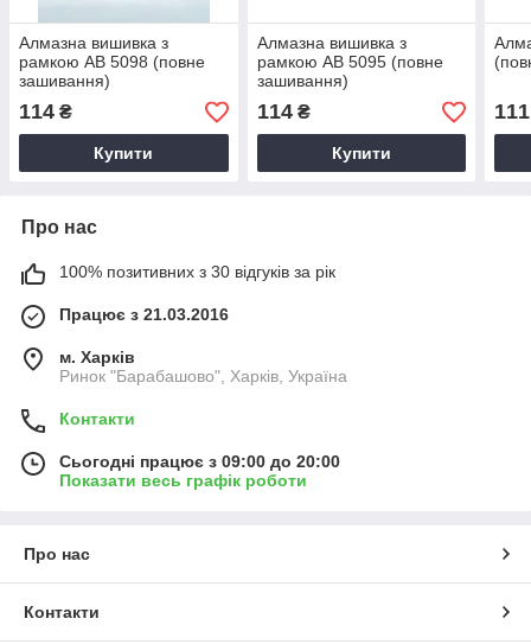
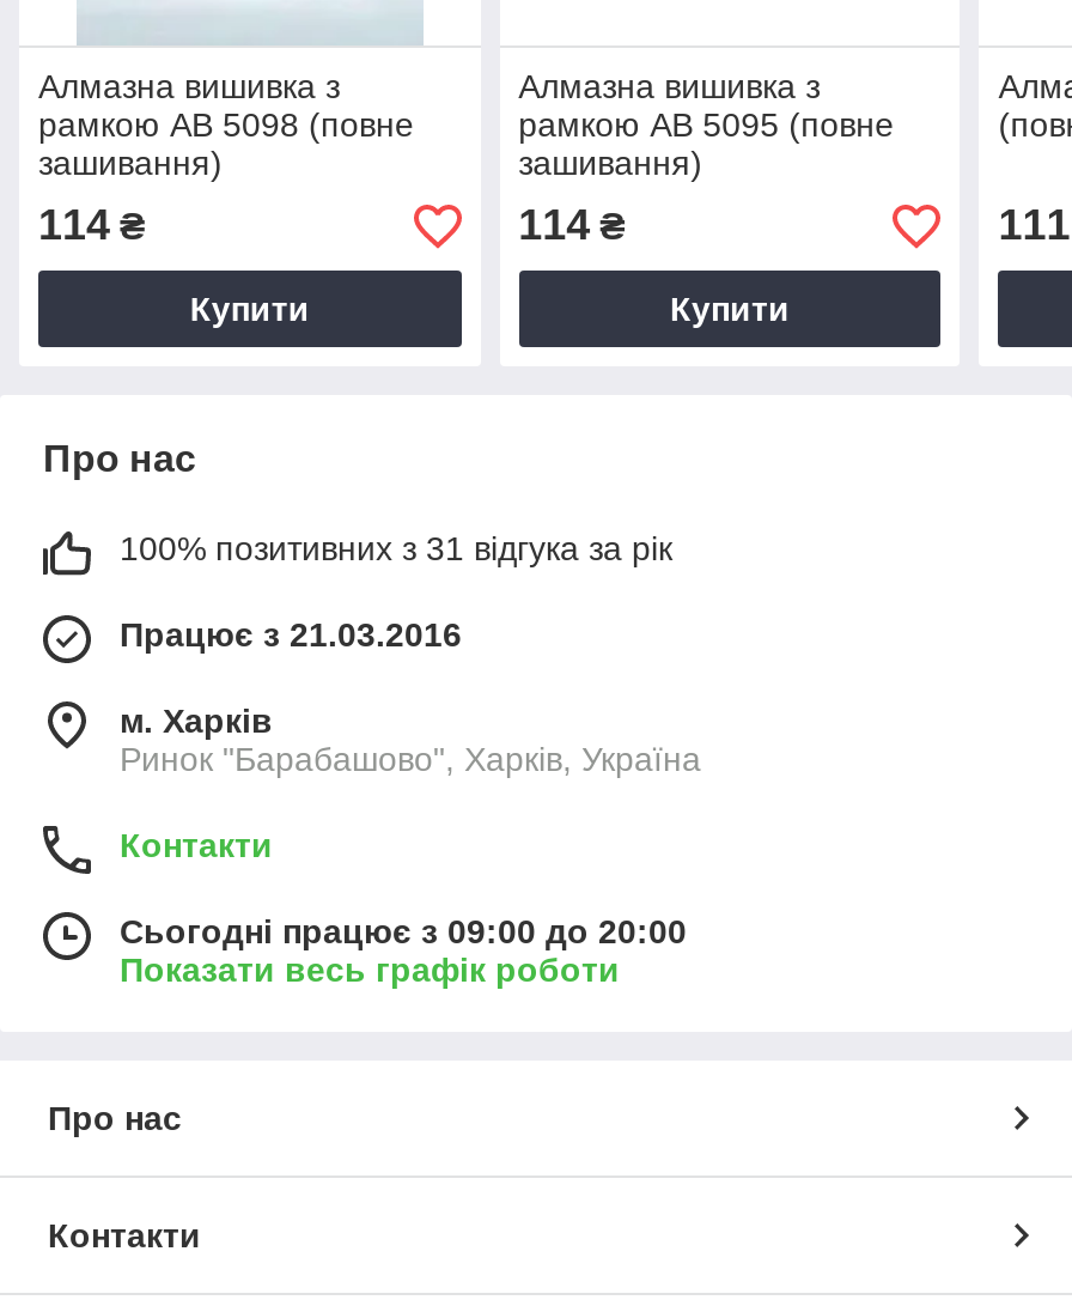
- 100% позитивних з 30 відгуків за рік
+ 100% позитивних з 31 відгука за рік
